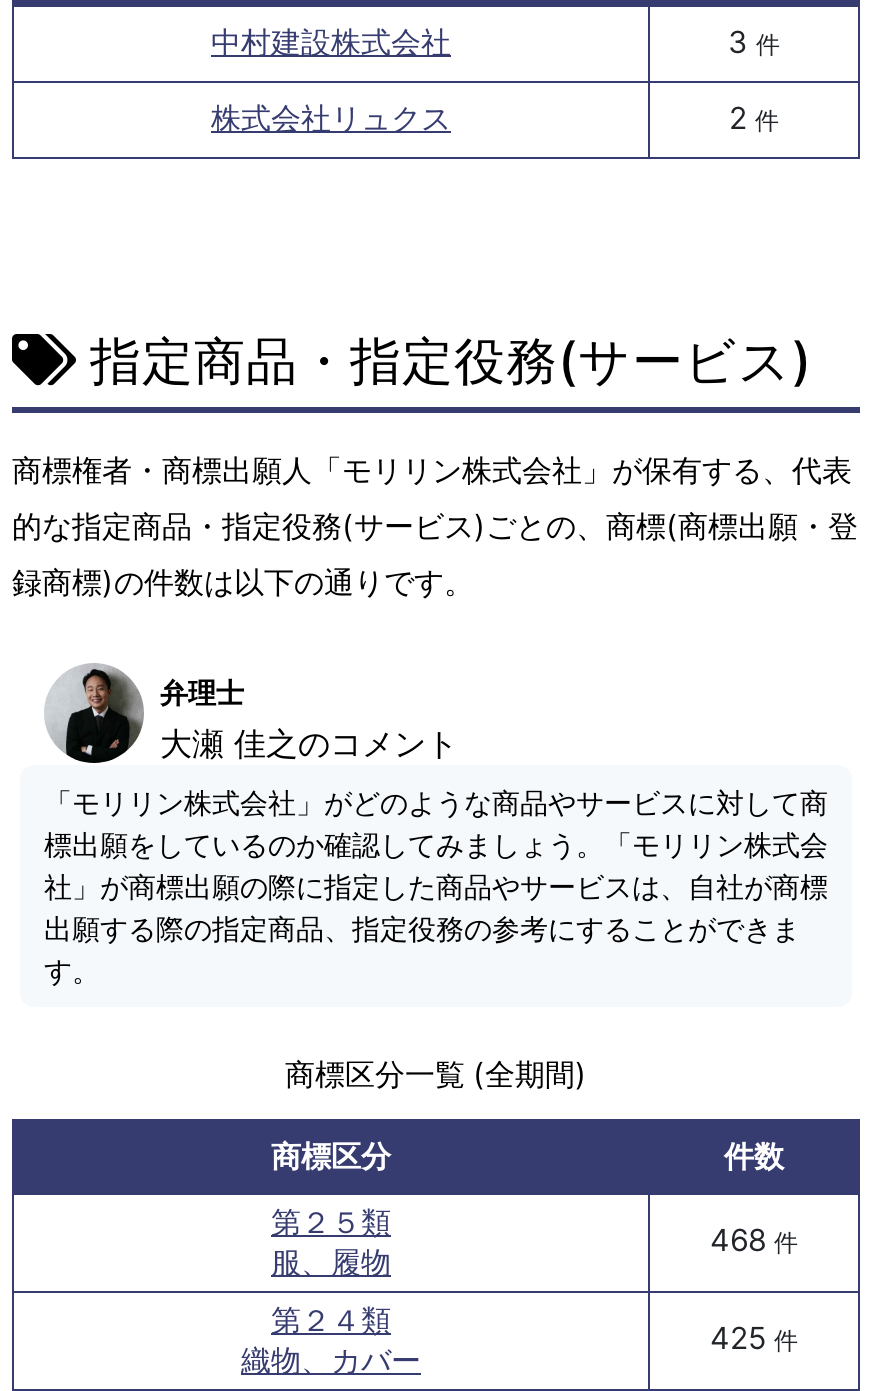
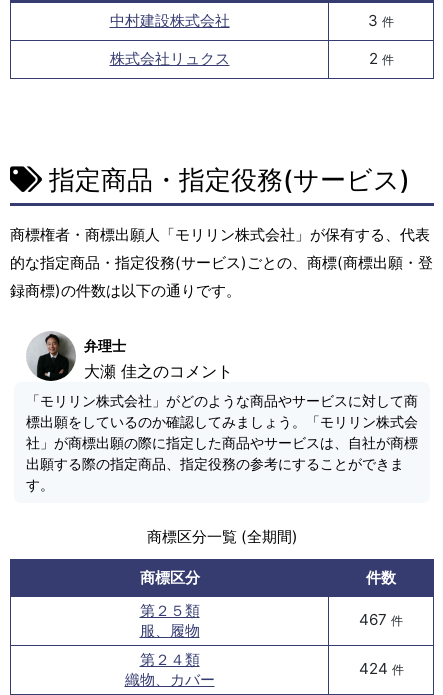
- 468件
+ 467件

- 425件
+ 424件
